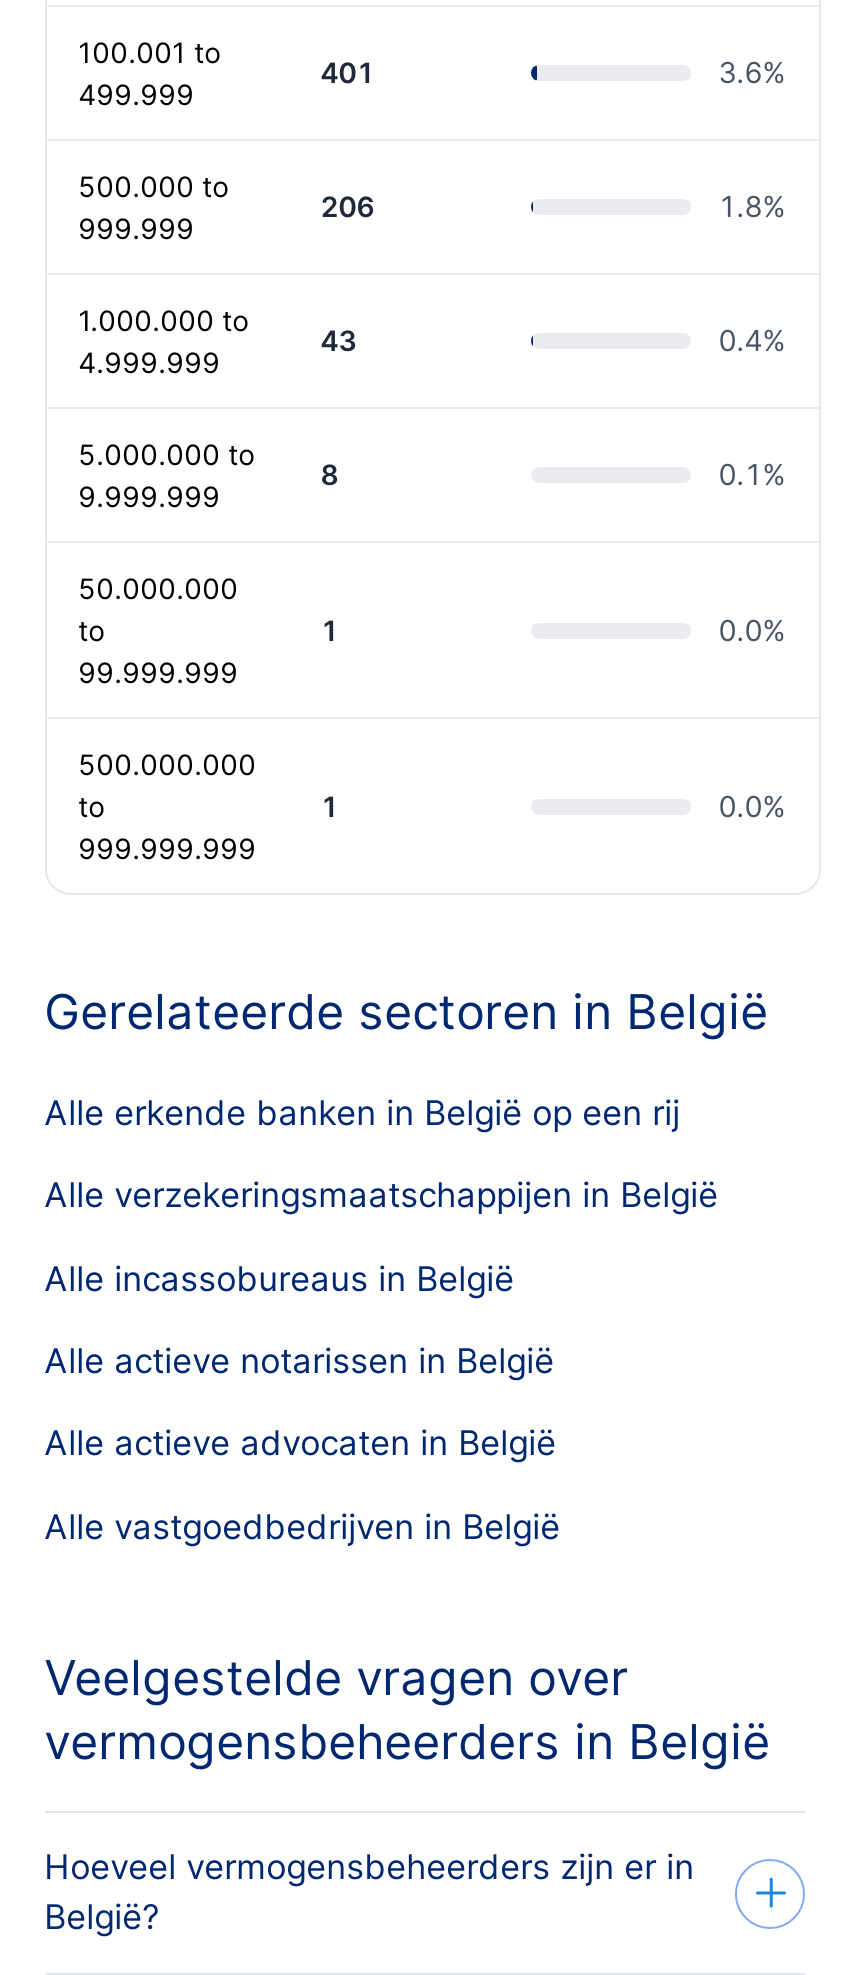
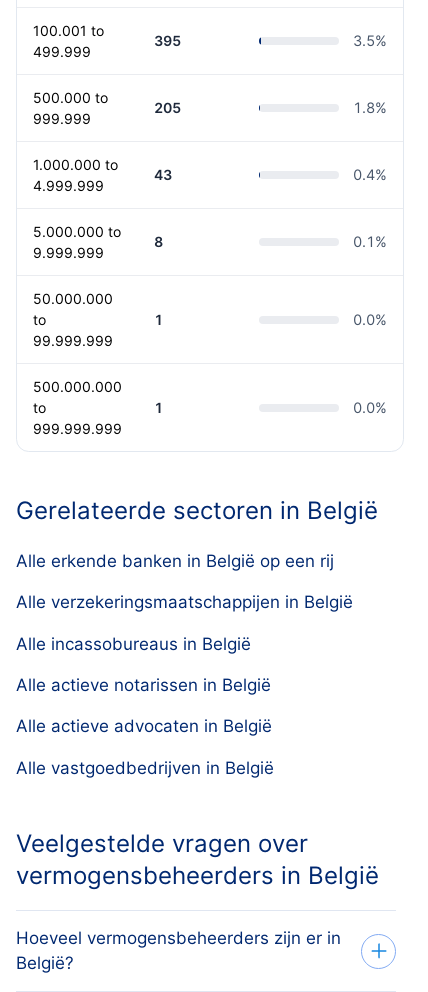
- 401
+ 395

- 3.6%
+ 3.5%

- 206
+ 205
